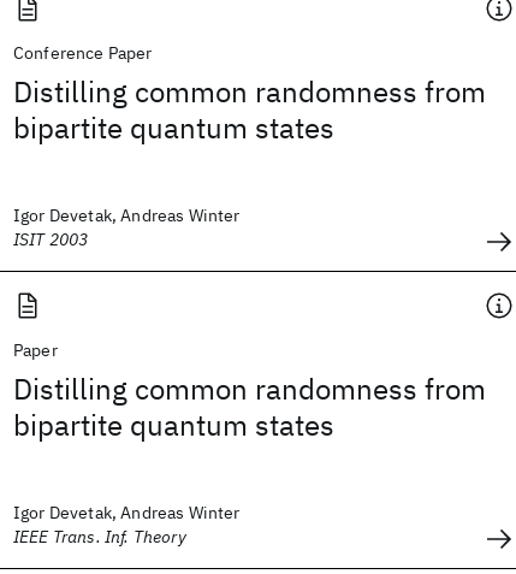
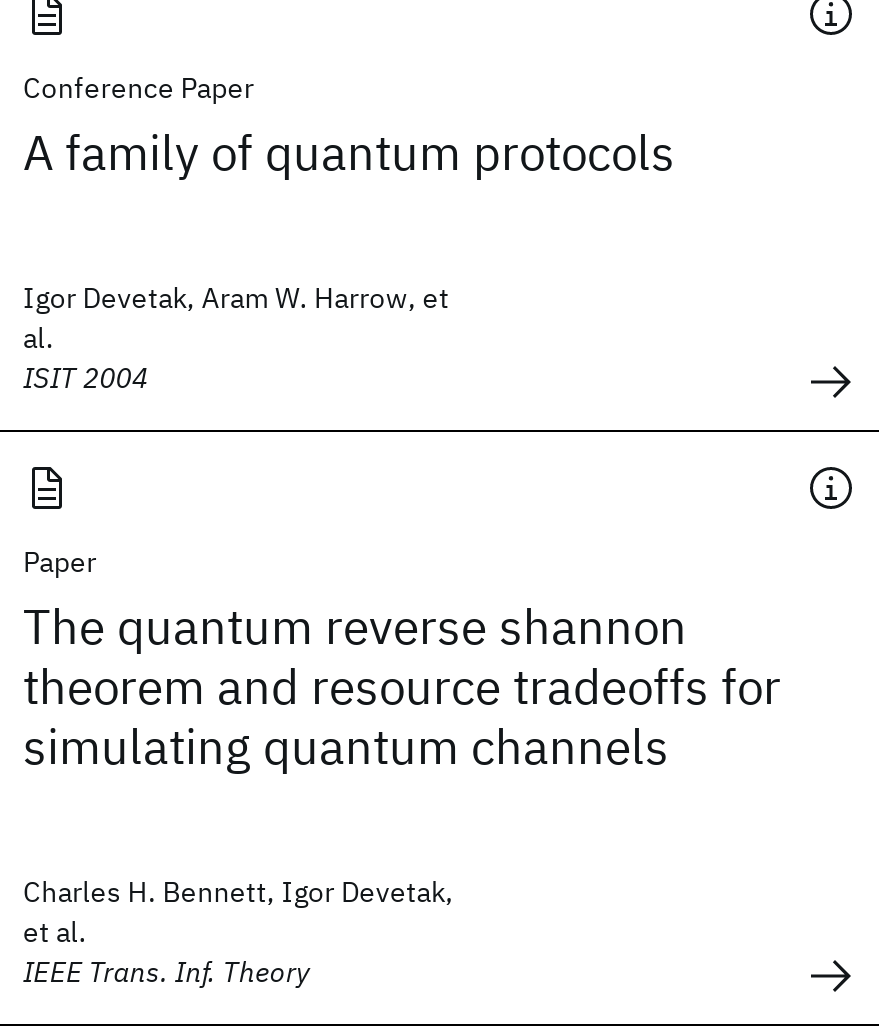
- Distilling common randomness from
- bipartite quantum states
+ A family of quantum protocols

- Igor Devetak, Andreas Winter
- ISIT 2003
+ Igor Devetak, Aram W. Harrow, et
+ al.
+ ISIT 2004

- Distilling common randomness from
- bipartite quantum states
+ The quantum reverse shannon
+ theorem and resource tradeoffs for
+ simulating quantum channels

- Igor Devetak, Andreas Winter
+ Charles H. Bennett, Igor Devetak,
+ et al.
